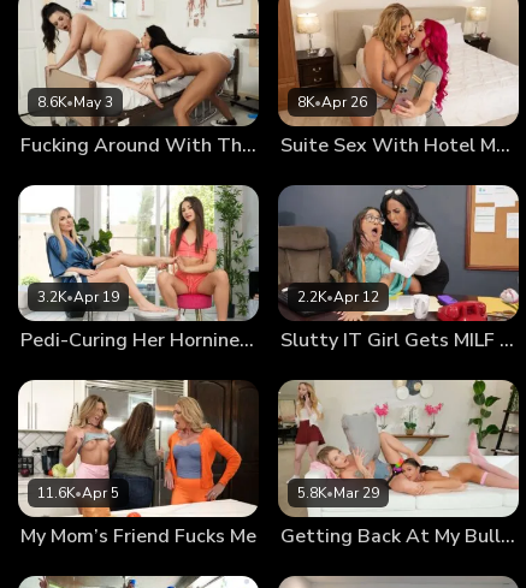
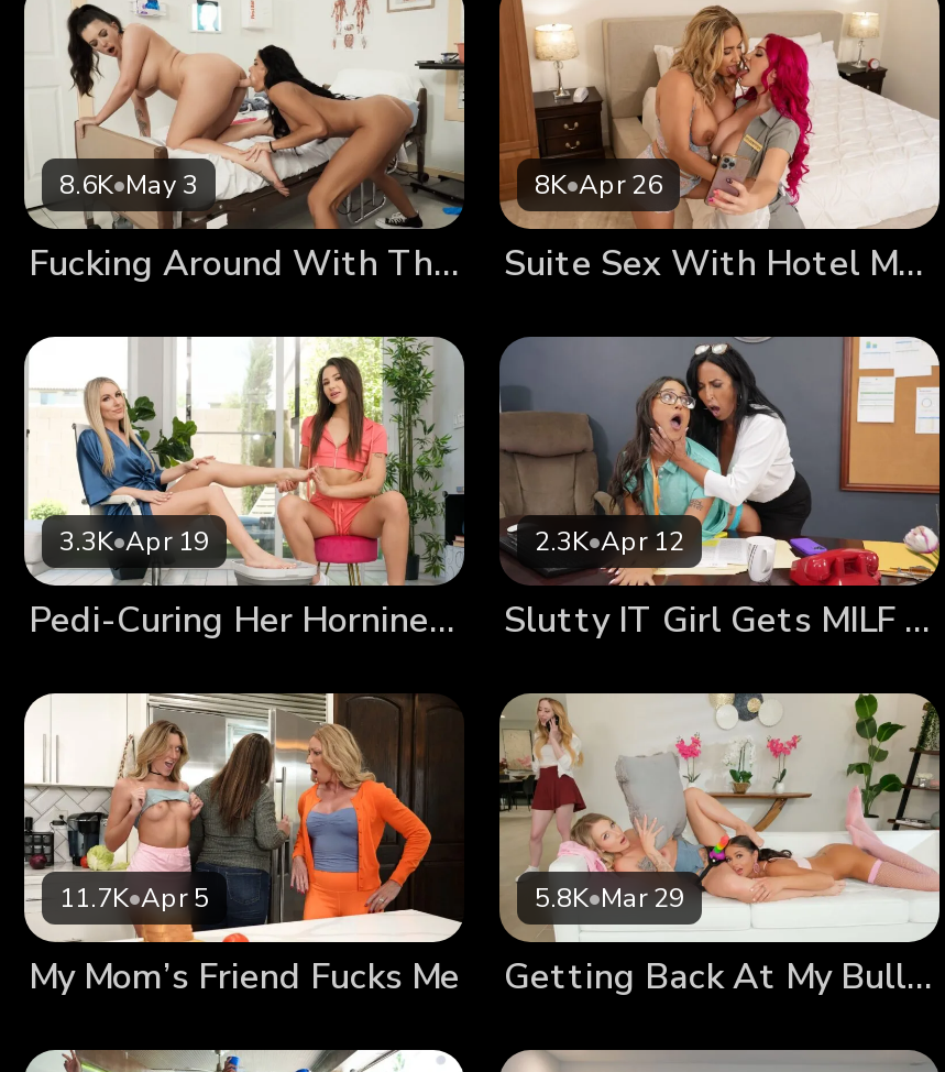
- 3.2K•Apr 19
+ 3.3K•Apr 19

- 2.2K•Apr 12
+ 2.3K•Apr 12

- 11.6K•Apr 5
+ 11.7K•Apr 5
